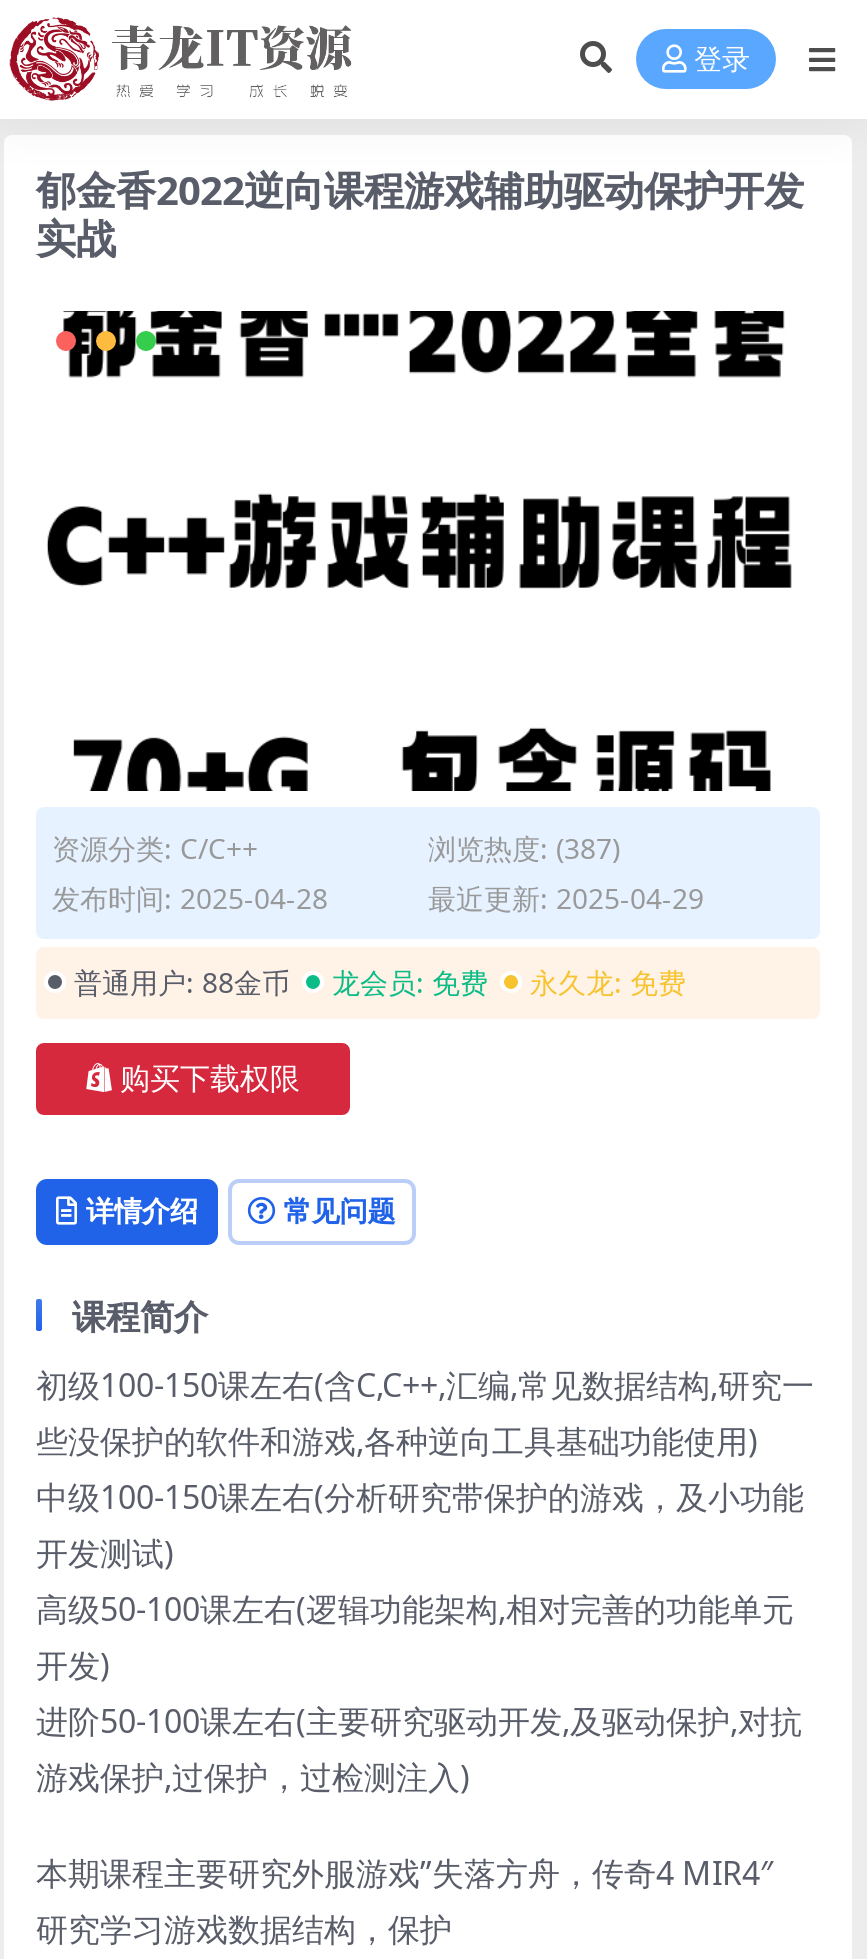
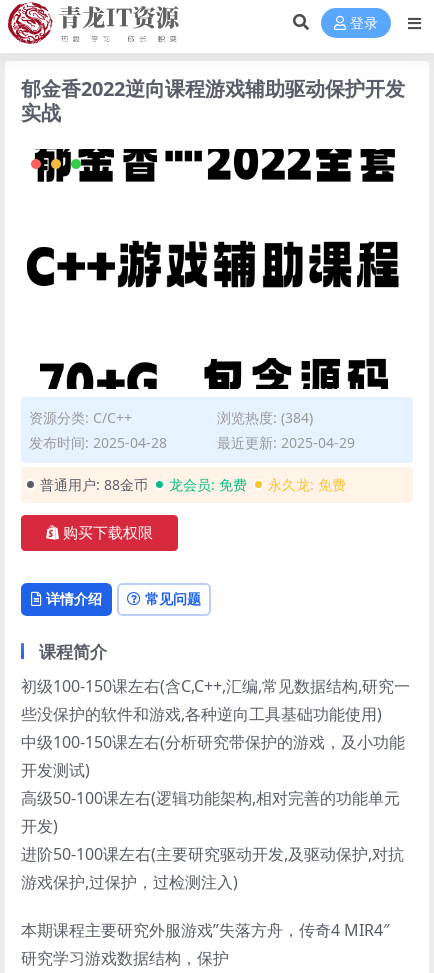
- 浏览热度: (387)
+ 浏览热度: (384)
